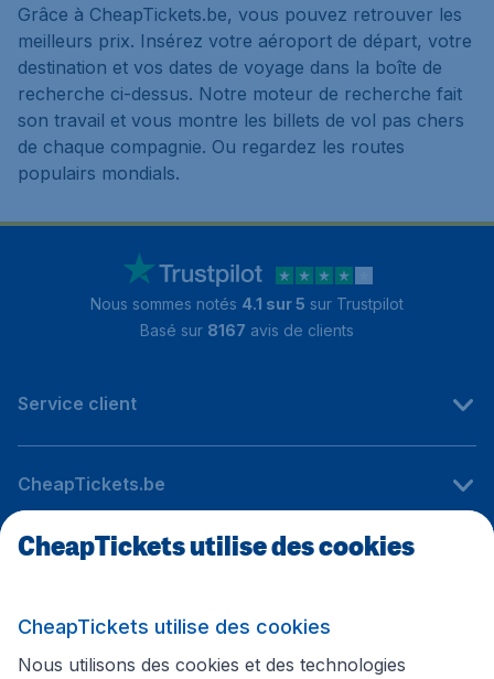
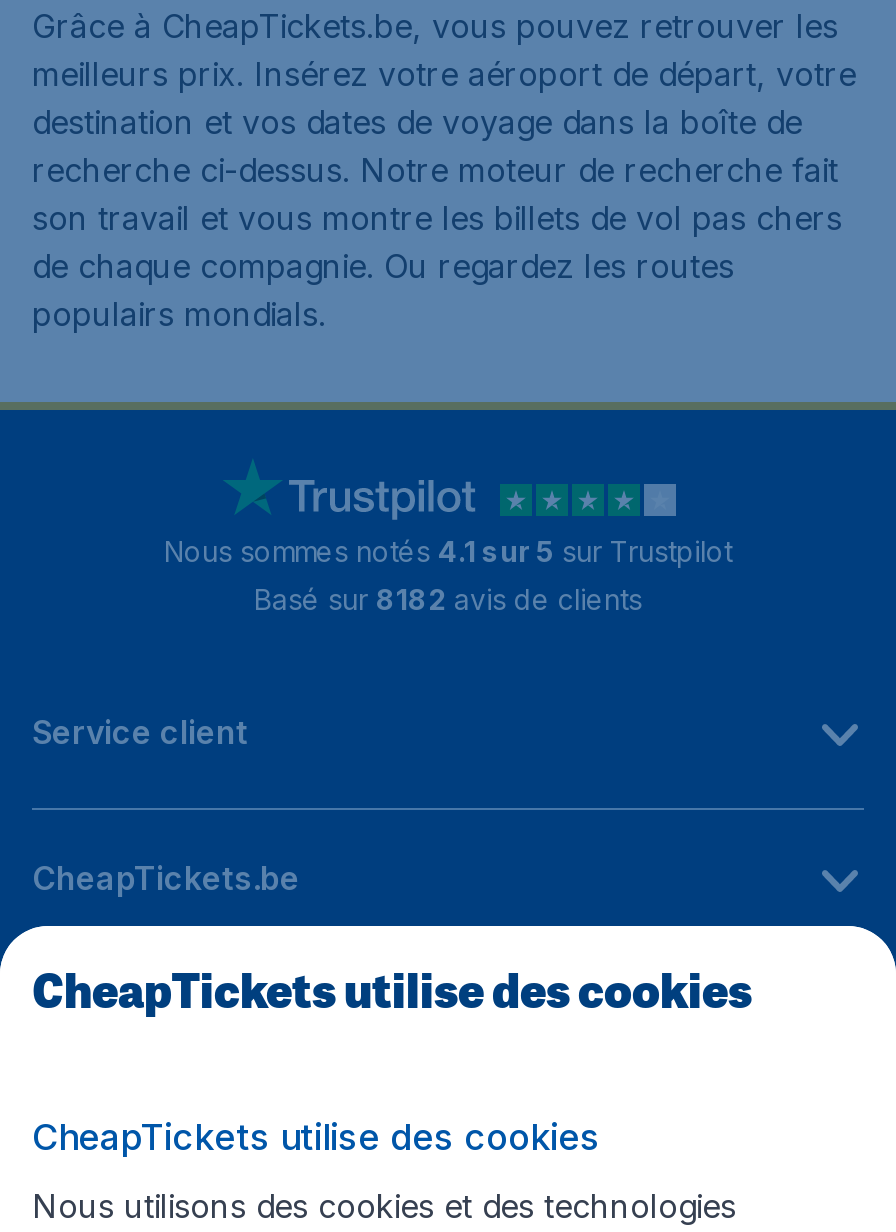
- Basé sur 8167 avis de clients
+ Basé sur 8182 avis de clients
